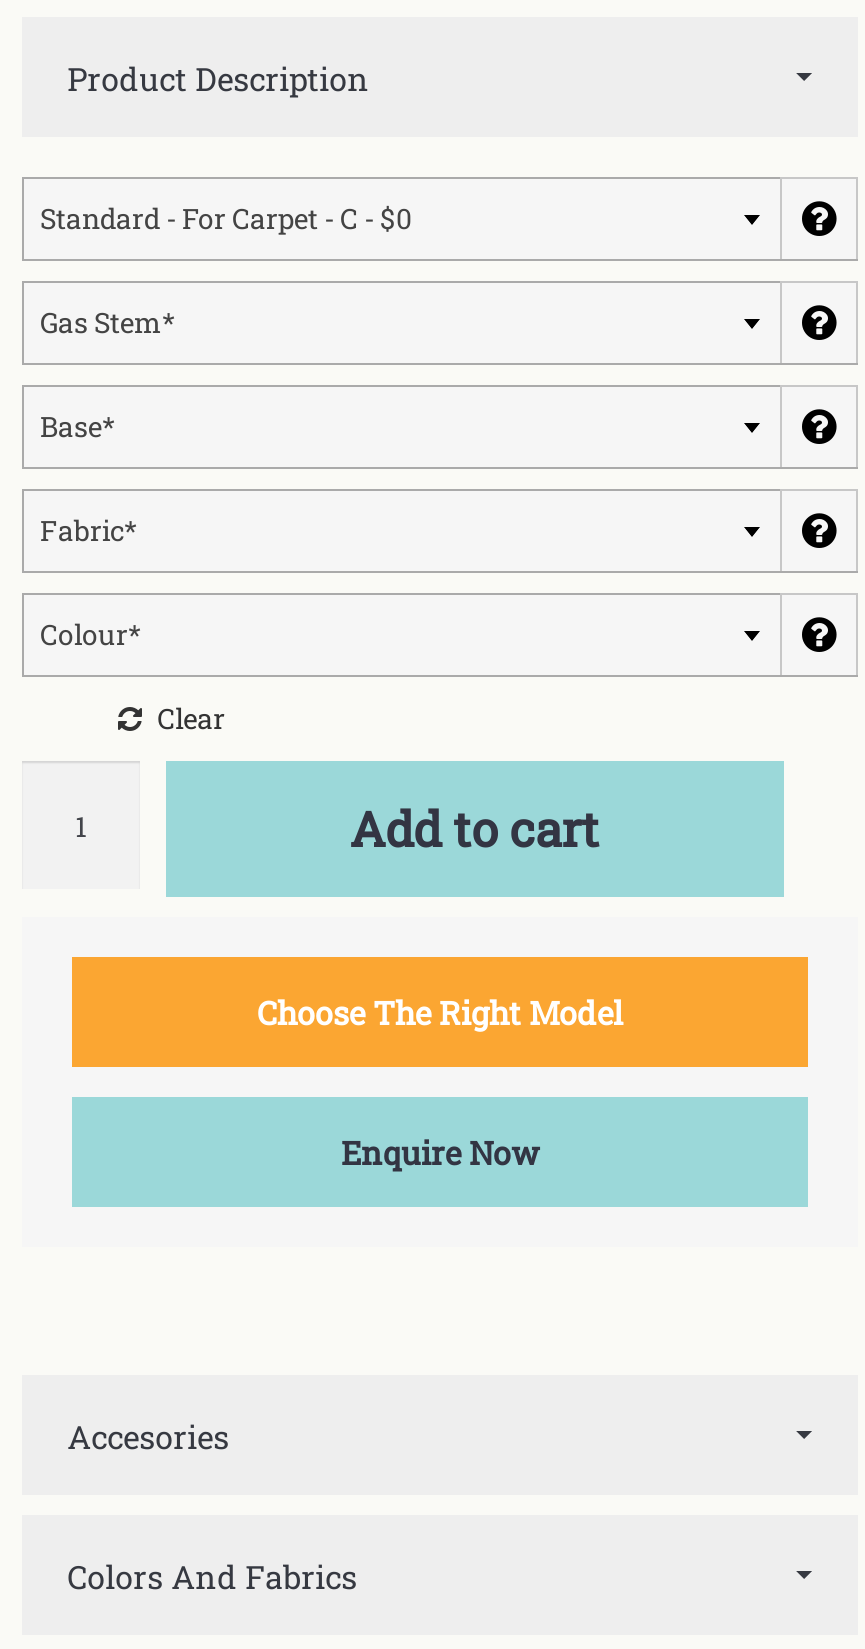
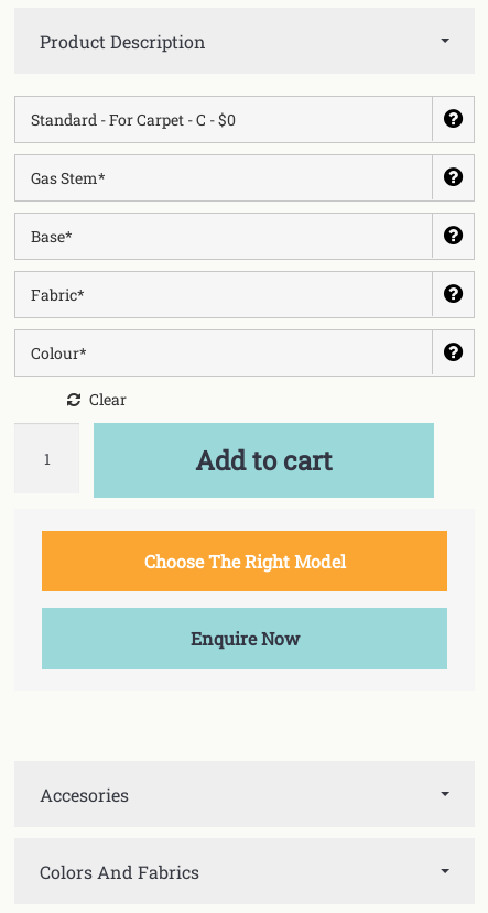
- Standard - For Carpet - C - $0
- Gas Stem*
- Base*
- Fabric*
- Colour*
